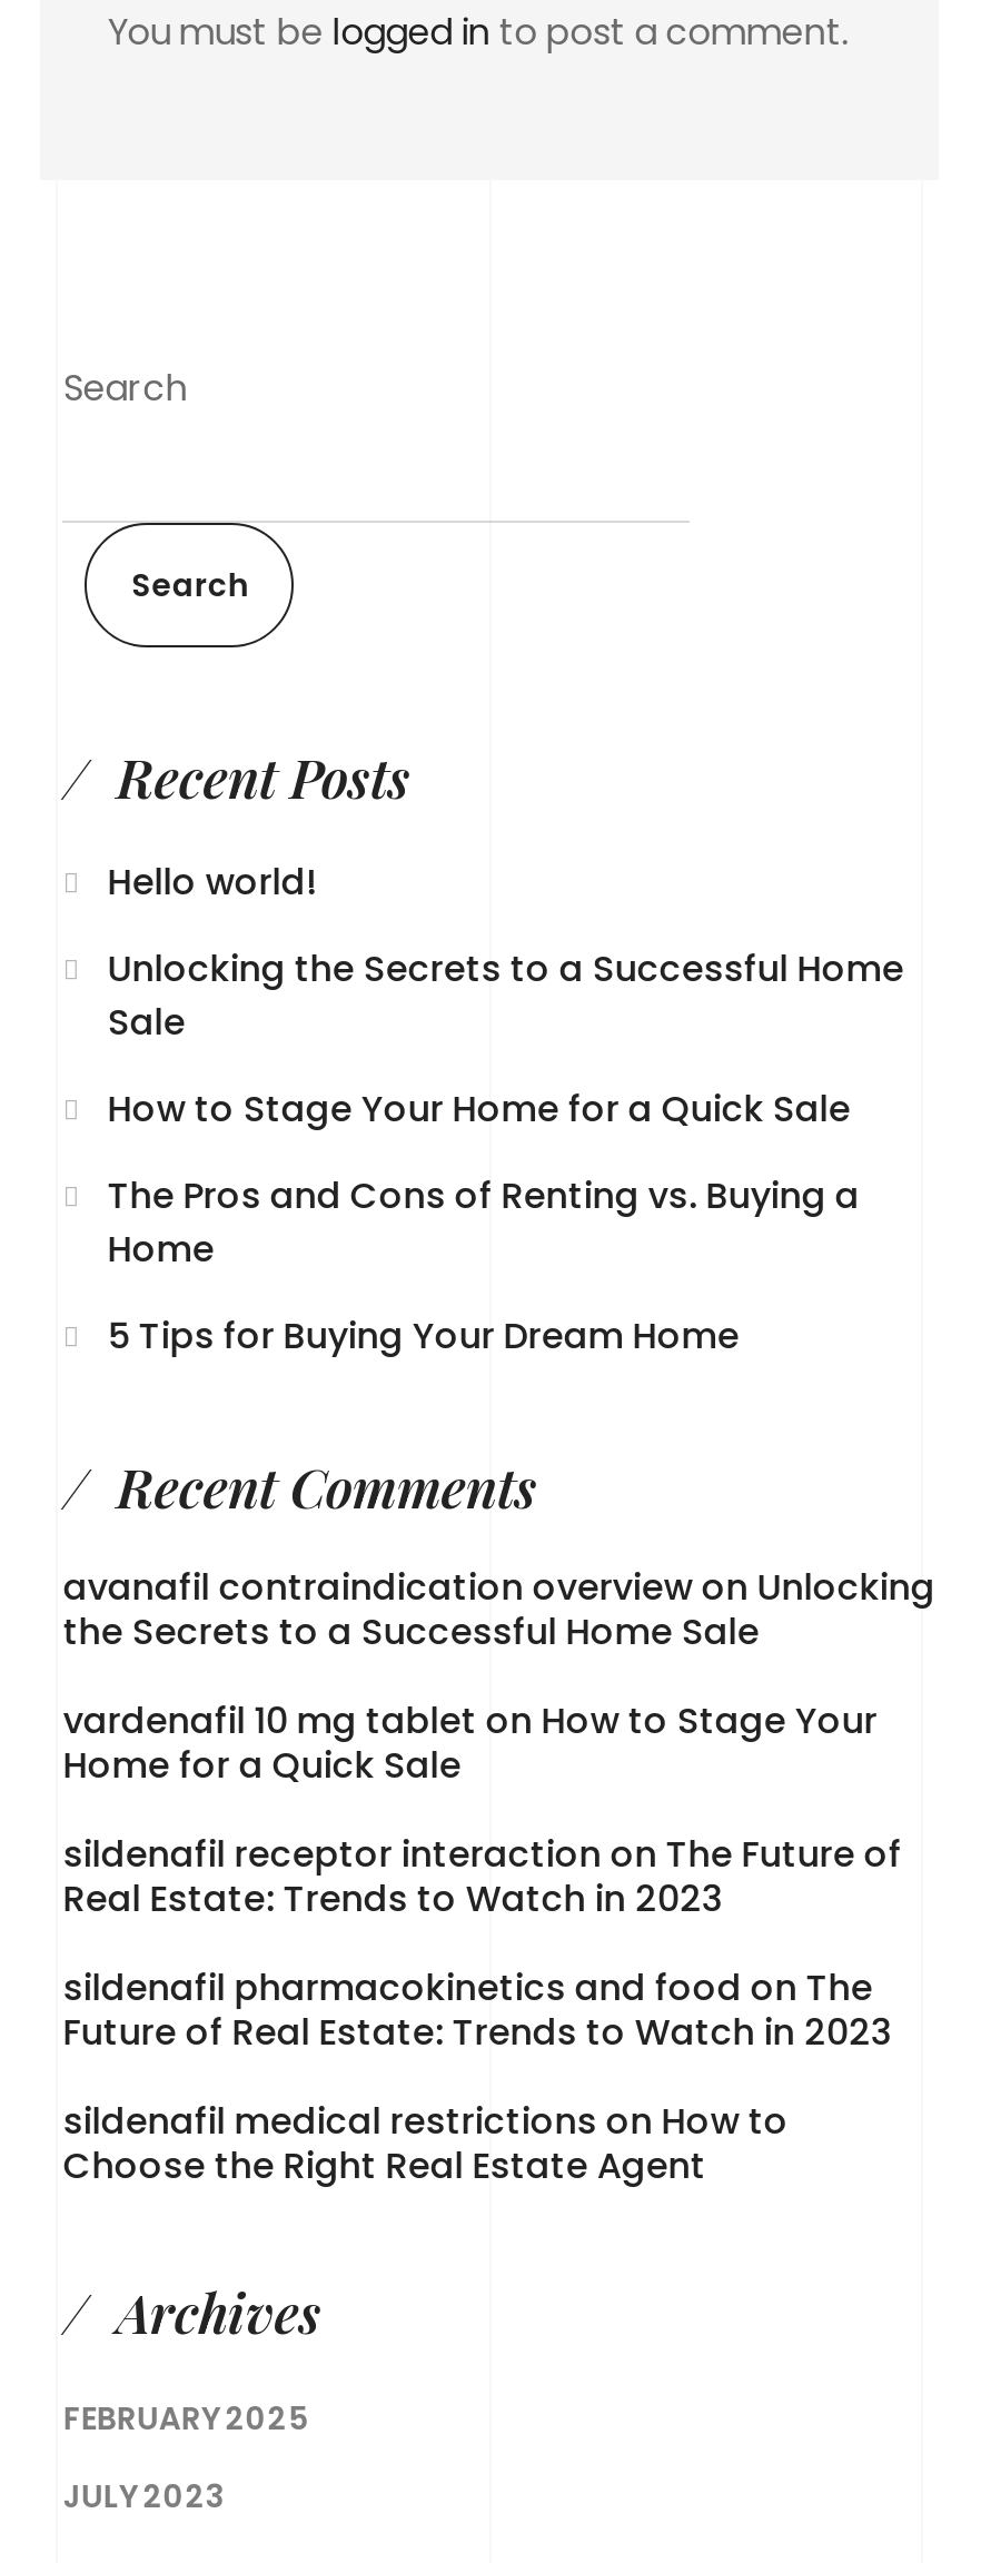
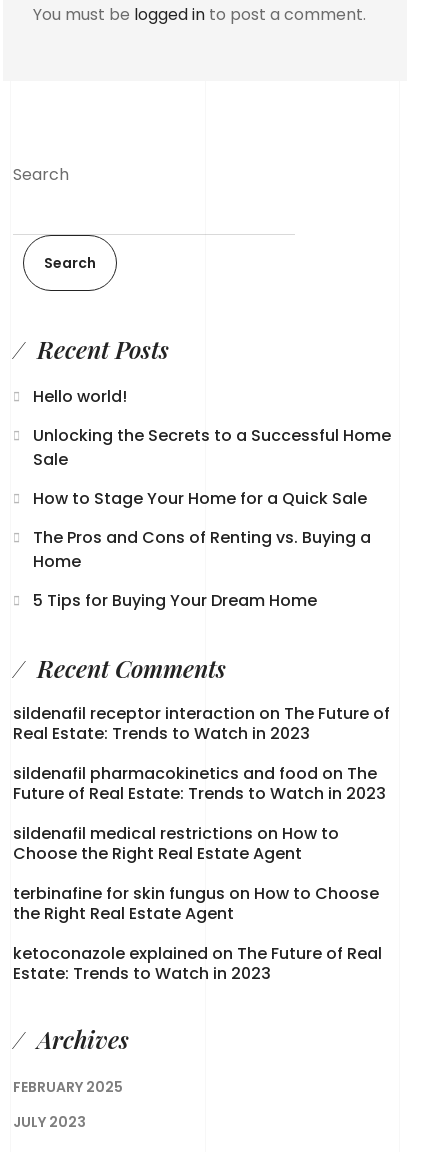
- avanafil contraindication overview on Unlocking
- the Secrets to a Successful Home Sale
- vardenafil 10 mg tablet on How to Stage Your
- Home for a Quick Sale

moved up: sildenafil receptor interaction on The Future of | Real Estate: Trends to Watch in 2023 | sildenafil pharmacokinetics and food on The | Future of Real Estate: Trends to Watch in 2023 | sildenafil medical restrictions on How to | Choose the Right Real Estate Agent

+ terbinafine for skin fungus on How to Choose
+ the Right Real Estate Agent
+ ketoconazole explained on The Future of Real
+ Estate: Trends to Watch in 2023
